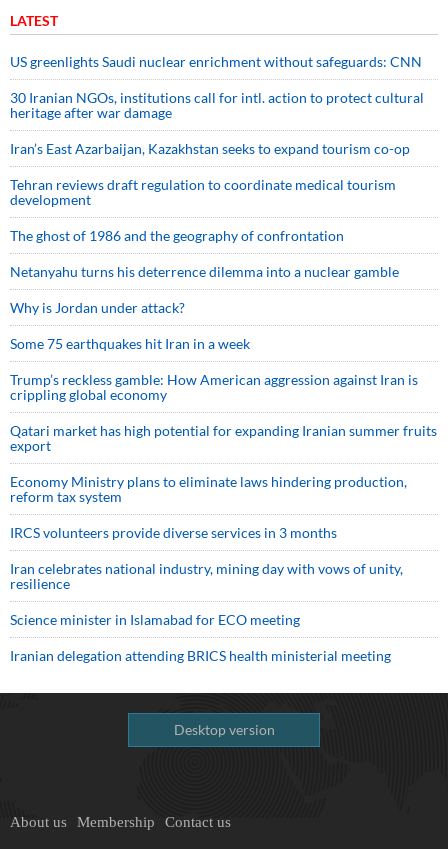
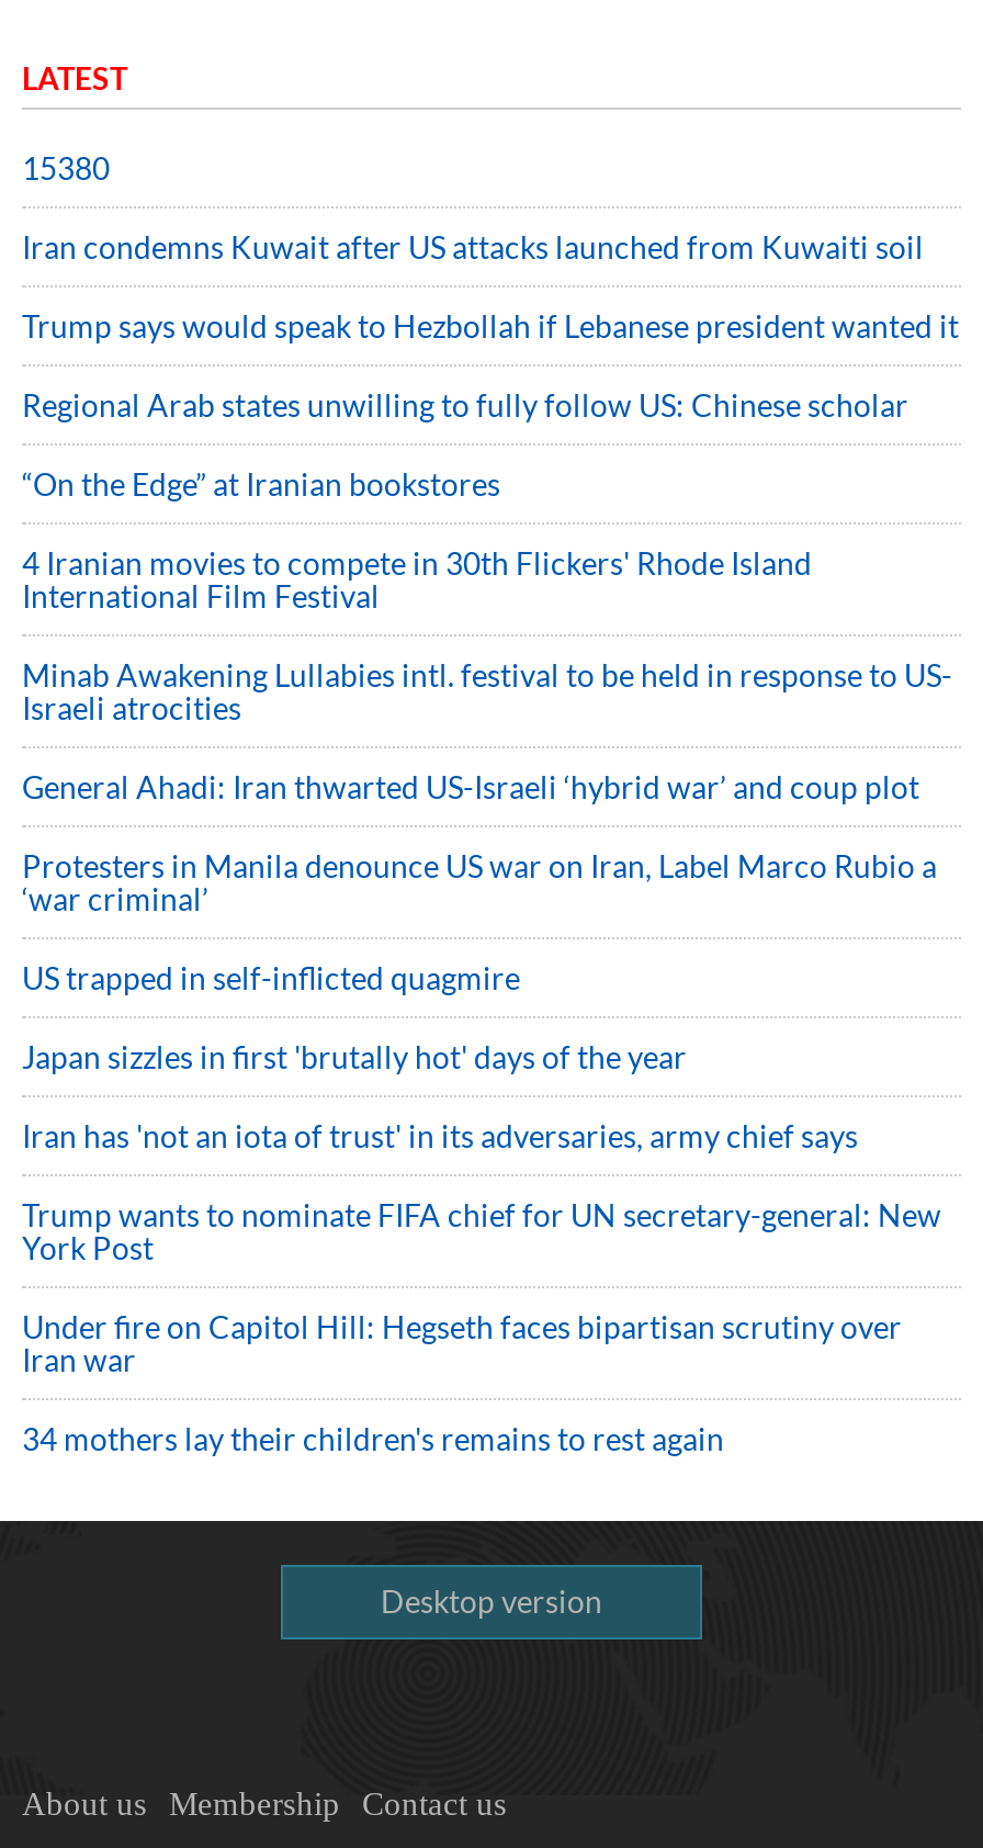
- US greenlights Saudi nuclear enrichment without safeguards: CNN
+ 15380

- 30 Iranian NGOs, institutions call for intl. action to protect cultural
- heritage after war damage
+ Iran condemns Kuwait after US attacks launched from Kuwaiti soil

- Iran’s East Azarbaijan, Kazakhstan seeks to expand tourism co-op
+ Trump says would speak to Hezbollah if Lebanese president wanted it

- Tehran reviews draft regulation to coordinate medical tourism
- development
+ Regional Arab states unwilling to fully follow US: Chinese scholar

- The ghost of 1986 and the geography of confrontation
+ “On the Edge” at Iranian bookstores

- Netanyahu turns his deterrence dilemma into a nuclear gamble
+ 4 Iranian movies to compete in 30th Flickers' Rhode Island
+ International Film Festival

- Why is Jordan under attack?
+ Minab Awakening Lullabies intl. festival to be held in response to US-
+ Israeli atrocities

- Some 75 earthquakes hit Iran in a week
+ General Ahadi: Iran thwarted US-Israeli ‘hybrid war’ and coup plot

- Trump’s reckless gamble: How American aggression against Iran is
- crippling global economy
+ Protesters in Manila denounce US war on Iran, Label Marco Rubio a
+ ‘war criminal’

- Qatari market has high potential for expanding Iranian summer fruits
- export
+ US trapped in self-inflicted quagmire

- Economy Ministry plans to eliminate laws hindering production,
- reform tax system
+ Japan sizzles in first 'brutally hot' days of the year

- IRCS volunteers provide diverse services in 3 months
+ Iran has 'not an iota of trust' in its adversaries, army chief says

- Iran celebrates national industry, mining day with vows of unity,
- resilience
+ Trump wants to nominate FIFA chief for UN secretary-general: New
+ York Post

- Science minister in Islamabad for ECO meeting
+ Under fire on Capitol Hill: Hegseth faces bipartisan scrutiny over
+ Iran war

- Iranian delegation attending BRICS health ministerial meeting
+ 34 mothers lay their children's remains to rest again
